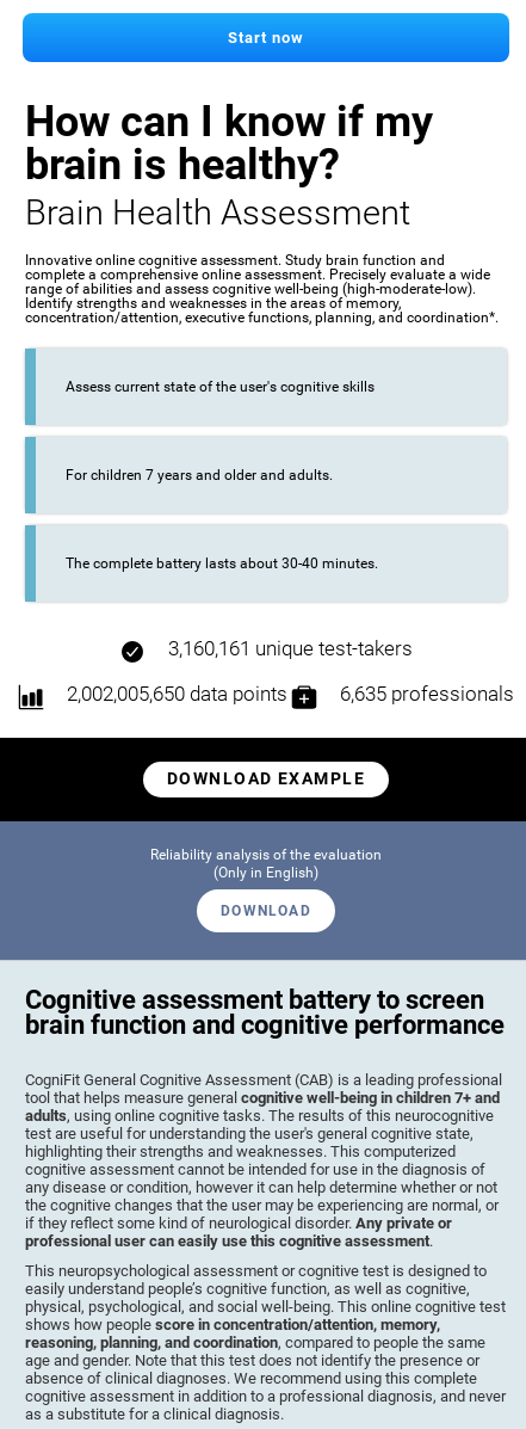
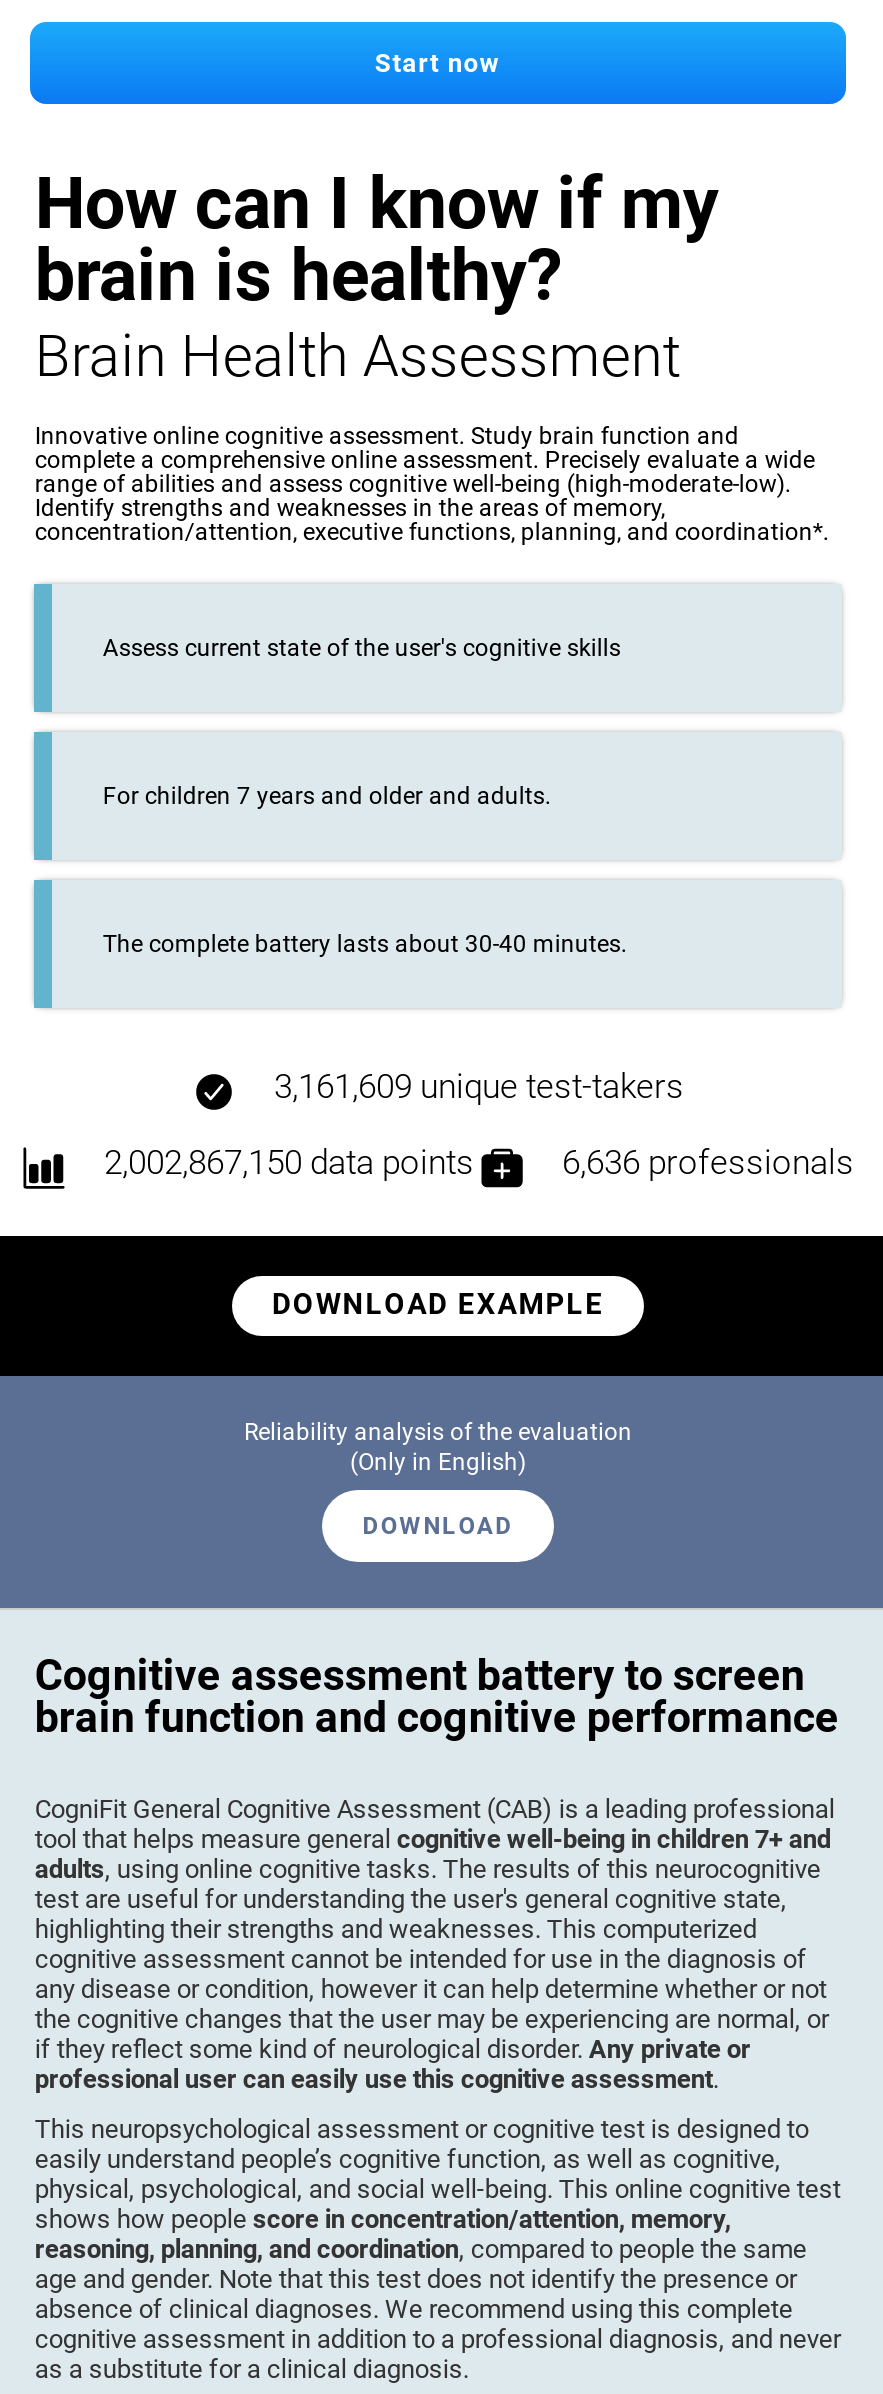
- 3,160,161 unique test-takers
+ 3,161,609 unique test-takers

- 2,002,005,650 data points
+ 2,002,867,150 data points

- 6,635 professionals
+ 6,636 professionals
